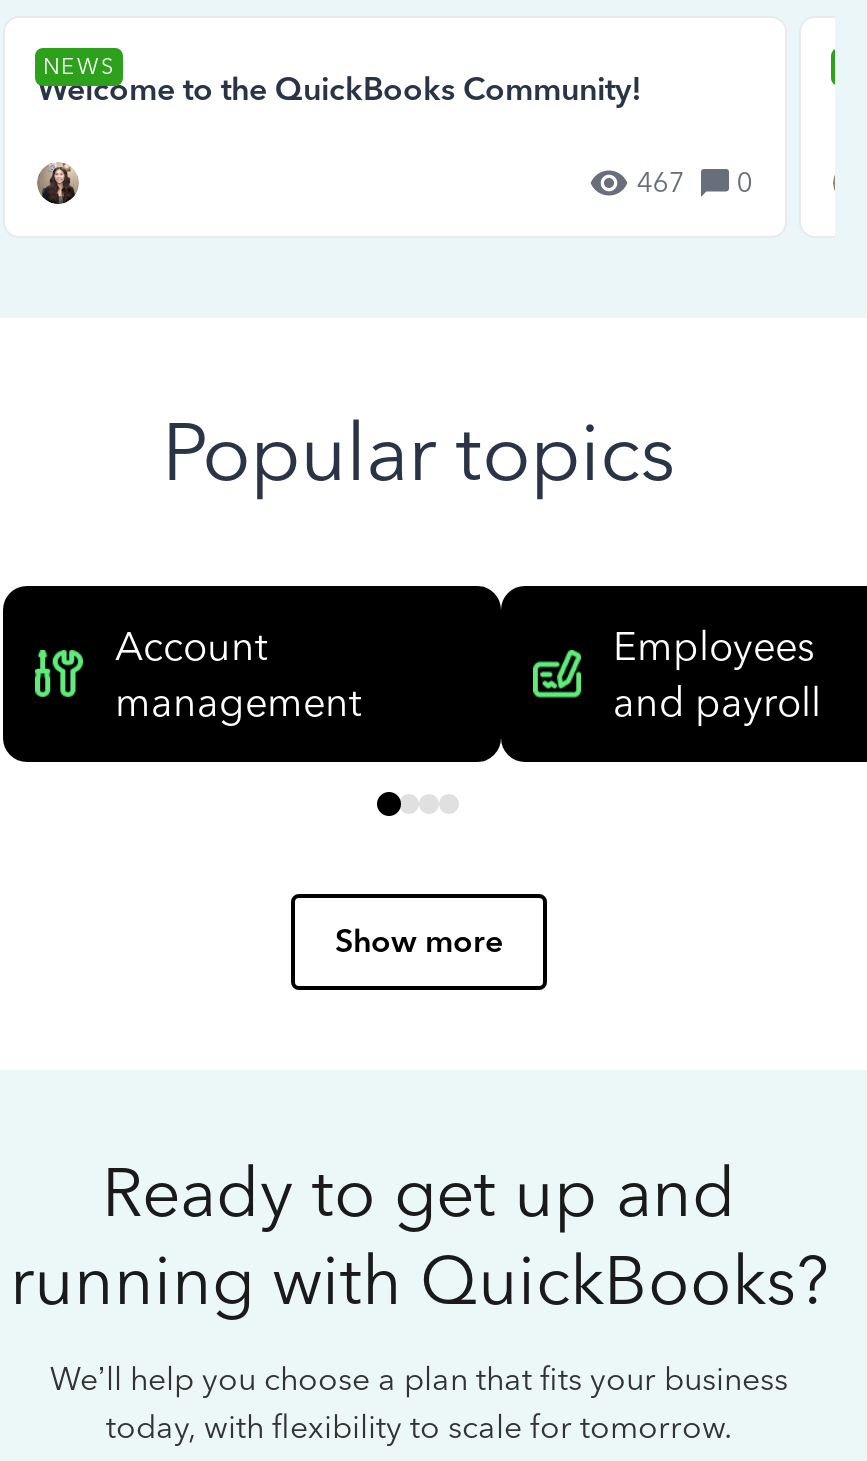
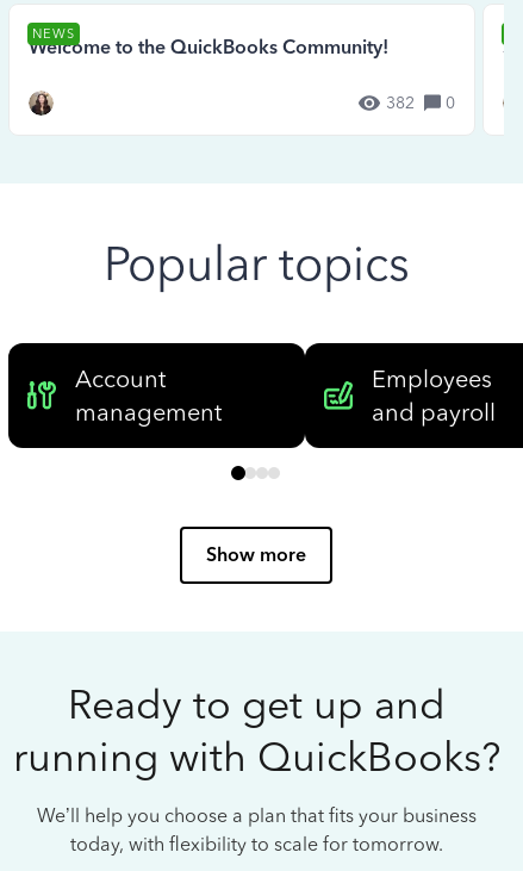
- 467 0
+ 382 0
